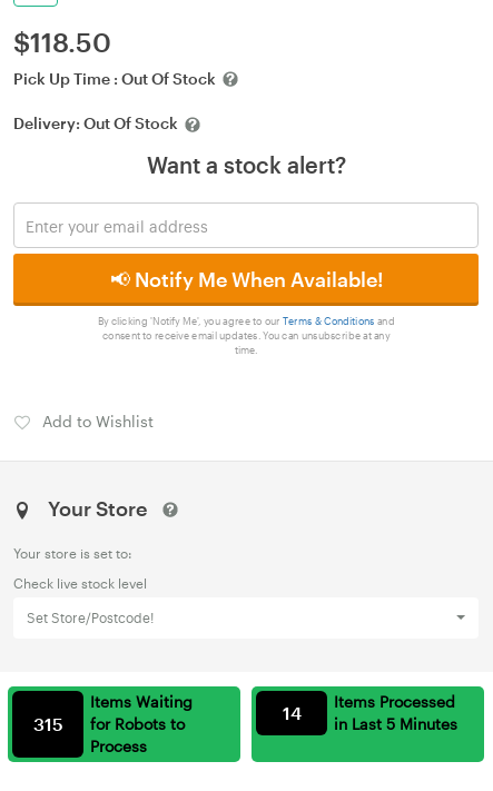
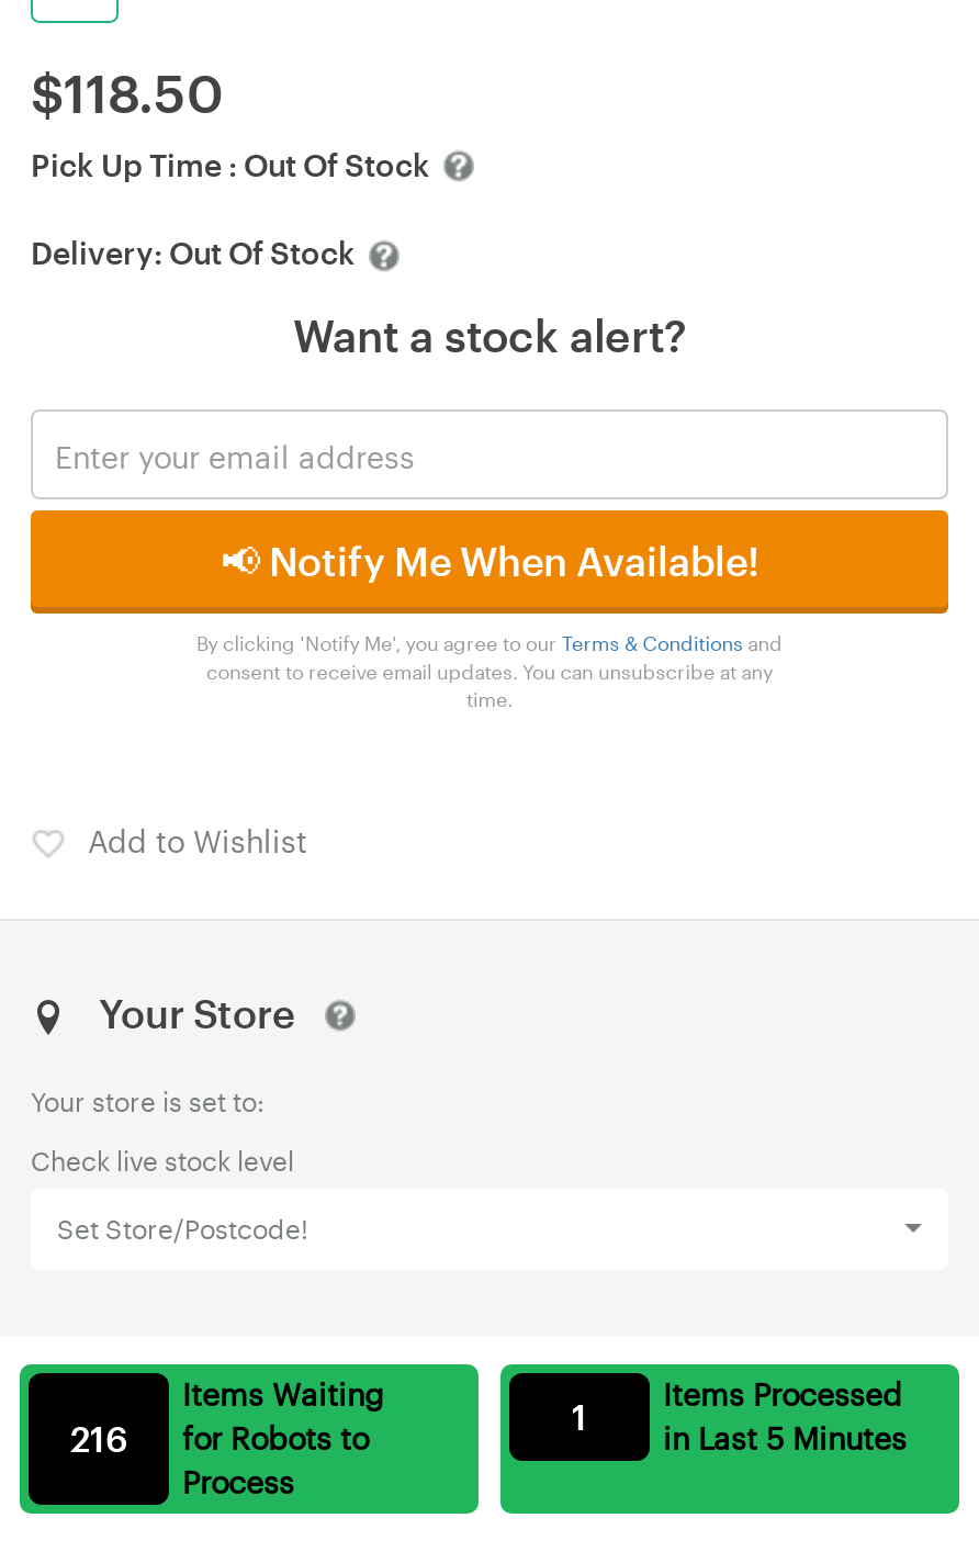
- 14
+ 1

- 315 for Robots to
+ 216 for Robots to
